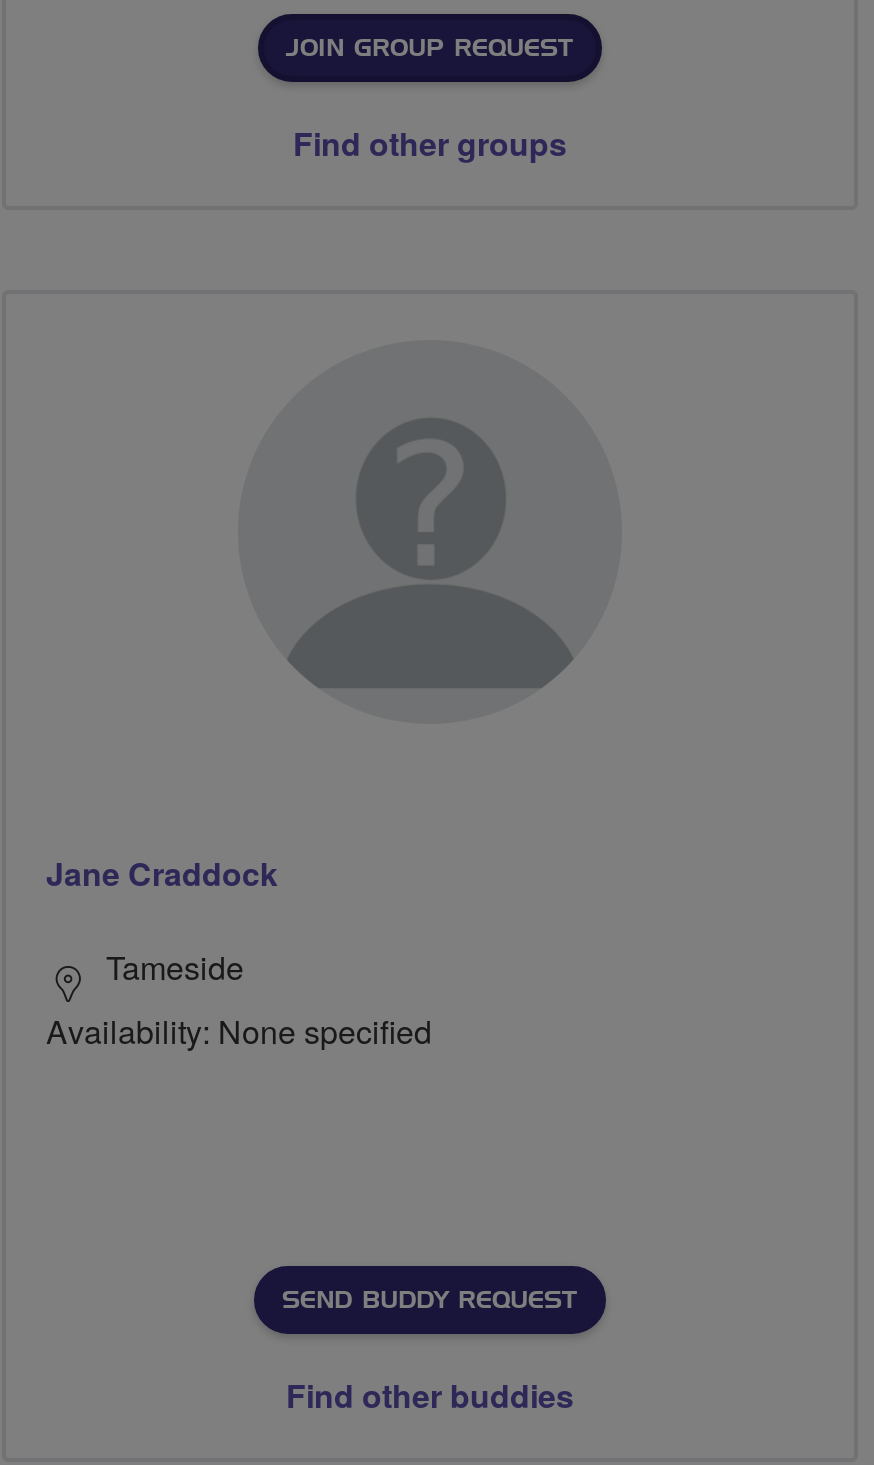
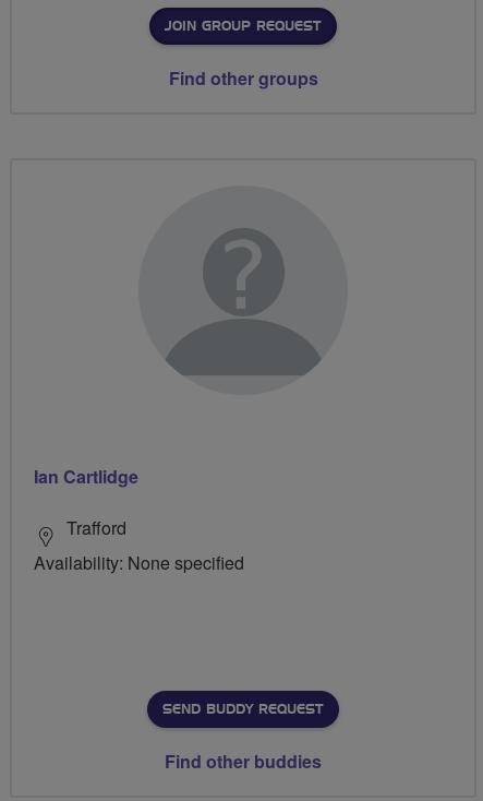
- Jane Craddock
+ Ian Cartlidge

- Tameside
+ Trafford
